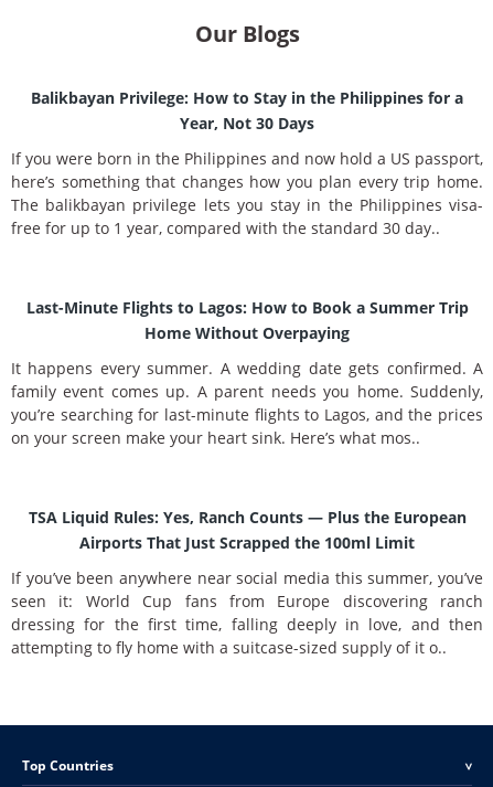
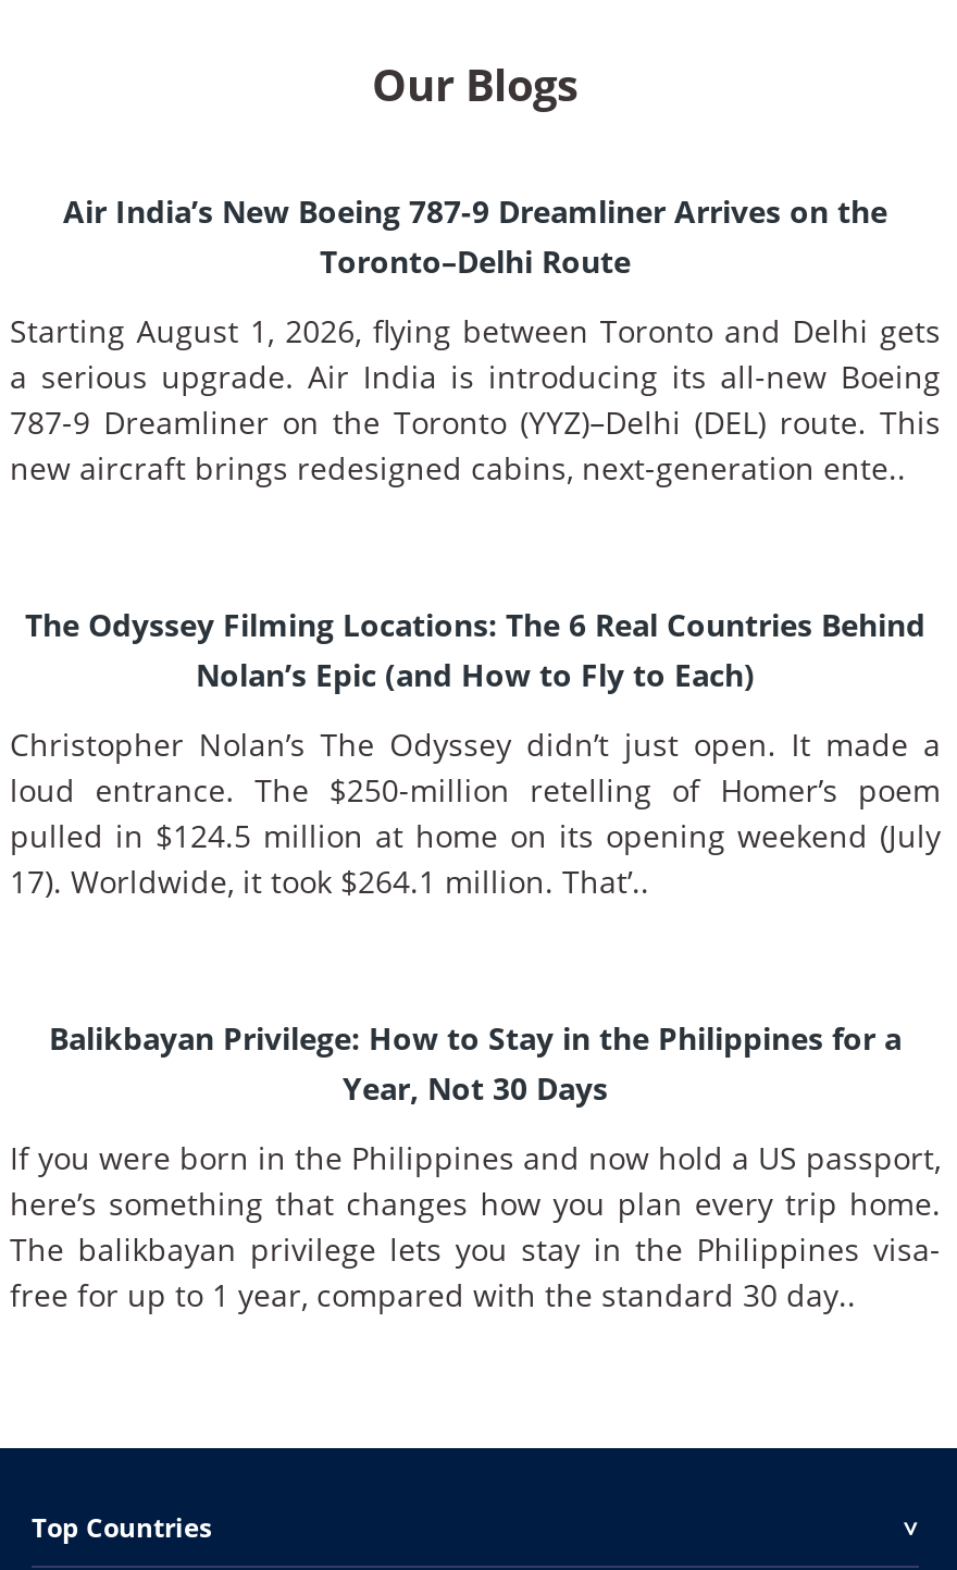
+ Air India’s New Boeing 787-9 Dreamliner Arrives on the
+ Toronto–Delhi Route
+ Starting August 1, 2026, flying between Toronto and Delhi gets
+ a serious upgrade. Air India is introducing its all-new Boeing
+ 787-9 Dreamliner on the Toronto (YYZ)–Delhi (DEL) route. This
+ new aircraft brings redesigned cabins, next-generation ente..

+ The Odyssey Filming Locations: The 6 Real Countries Behind
+ Nolan’s Epic (and How to Fly to Each)
+ Christopher Nolan’s The Odyssey didn’t just open. It made a
+ loud entrance. The $250-million retelling of Homer’s poem
+ pulled in $124.5 million at home on its opening weekend (July
+ 17). Worldwide, it took $264.1 million. That’..

moved down: Balikbayan Privilege: How to Stay in the Philippines for a | Year, Not 30 Days | If you were born in the Philippines and now hold a US passport, | here’s something that changes how you plan every trip home. | The balikbayan privilege lets you stay in the Philippines visa- | free for up to 1 year, compared with the standard 30 day..

- Last-Minute Flights to Lagos: How to Book a Summer Trip
- Home Without Overpaying
- It happens every summer. A wedding date gets confirmed. A
- family event comes up. A parent needs you home. Suddenly,
- you’re searching for last-minute flights to Lagos, and the prices
- on your screen make your heart sink. Here’s what mos..

- TSA Liquid Rules: Yes, Ranch Counts — Plus the European
- Airports That Just Scrapped the 100ml Limit
- If you’ve been anywhere near social media this summer, you’ve
- seen it: World Cup fans from Europe discovering ranch
- dressing for the first time, falling deeply in love, and then
- attempting to fly home with a suitcase-sized supply of it o..
